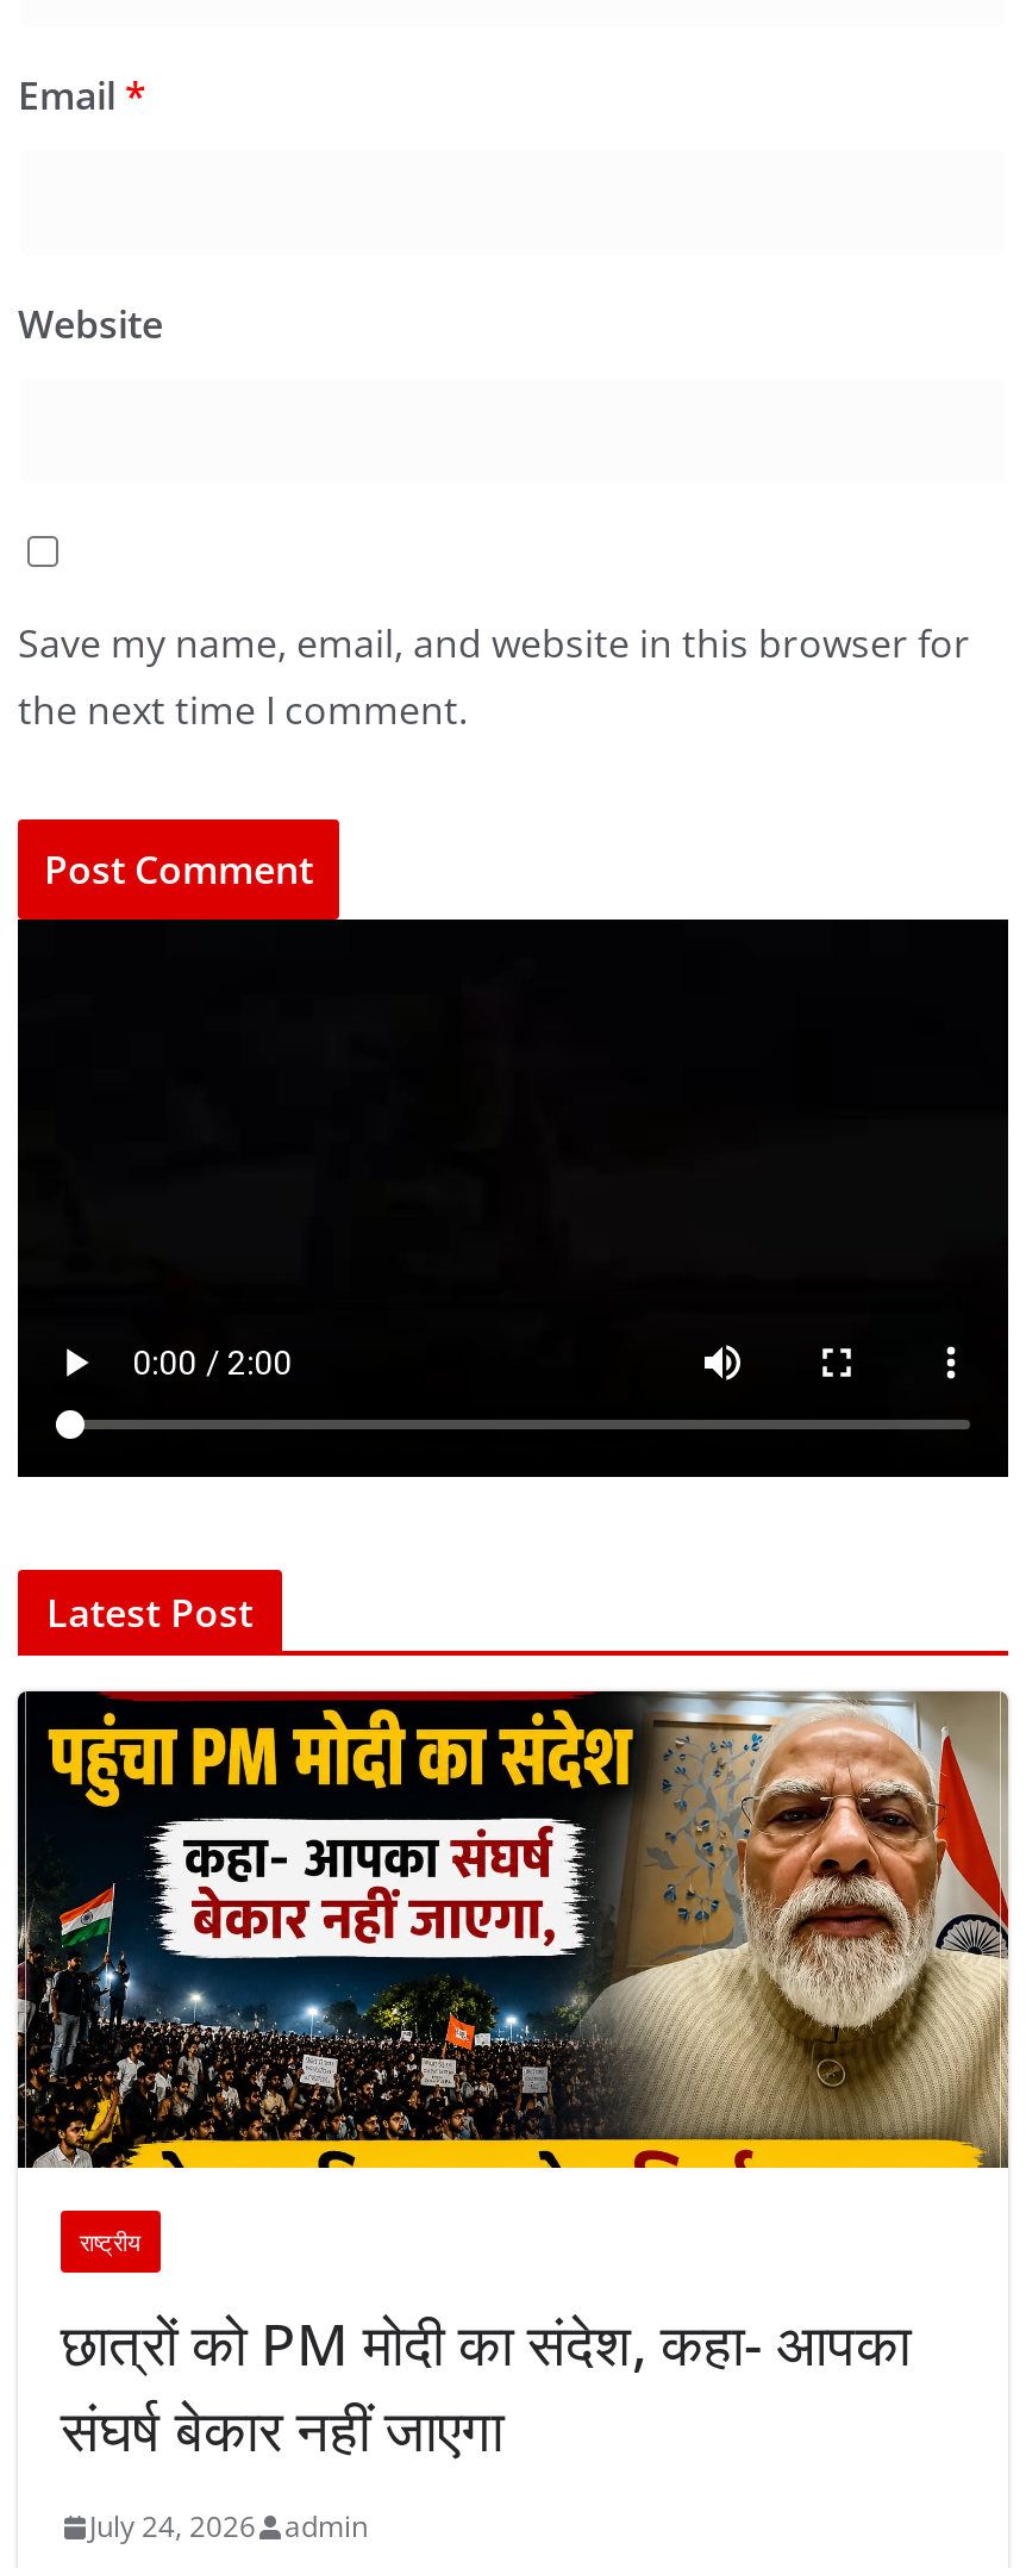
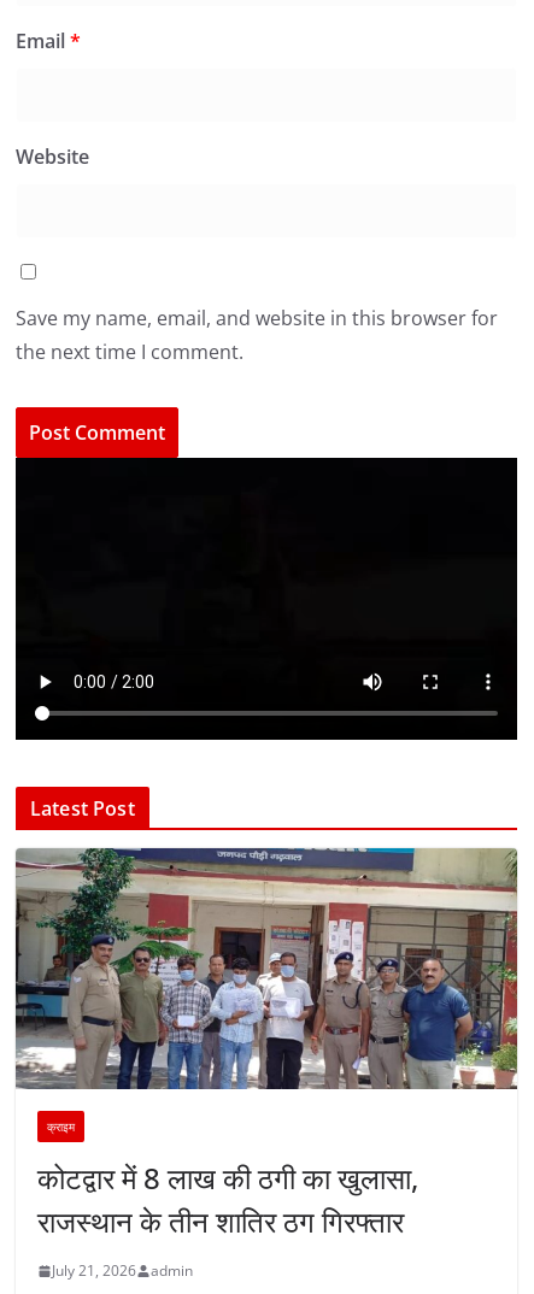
- [image]
- राष्ट्रीय
+ [image]
+ क्राइम

- छात्रों को PM मोदी का संदेश, कहा- आपका
- संघर्ष बेकार नहीं जाएगा
+ कोटद्वार में 8 लाख की ठगी का खुलासा,
+ राजस्थान के तीन शातिर ठग गिरफ्तार

- July 24, 2026 admin
+ July 21, 2026 admin
